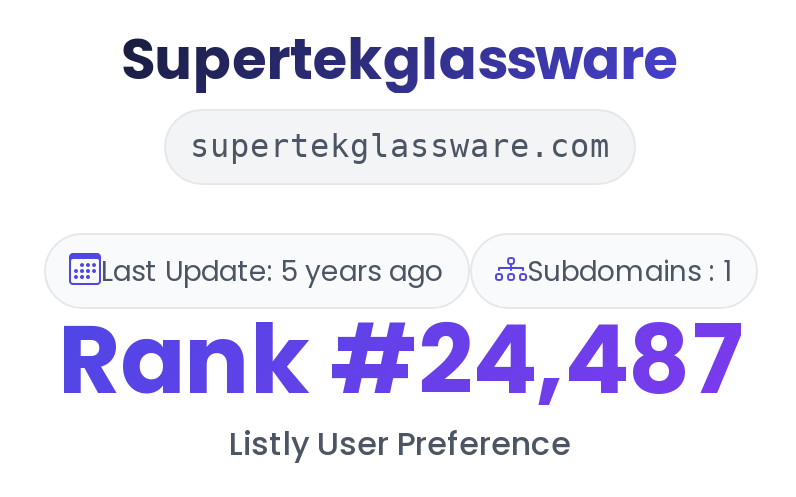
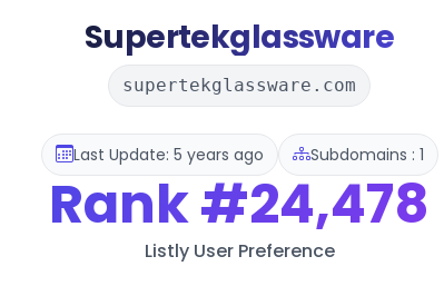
- Rank #24,487
+ Rank #24,478
